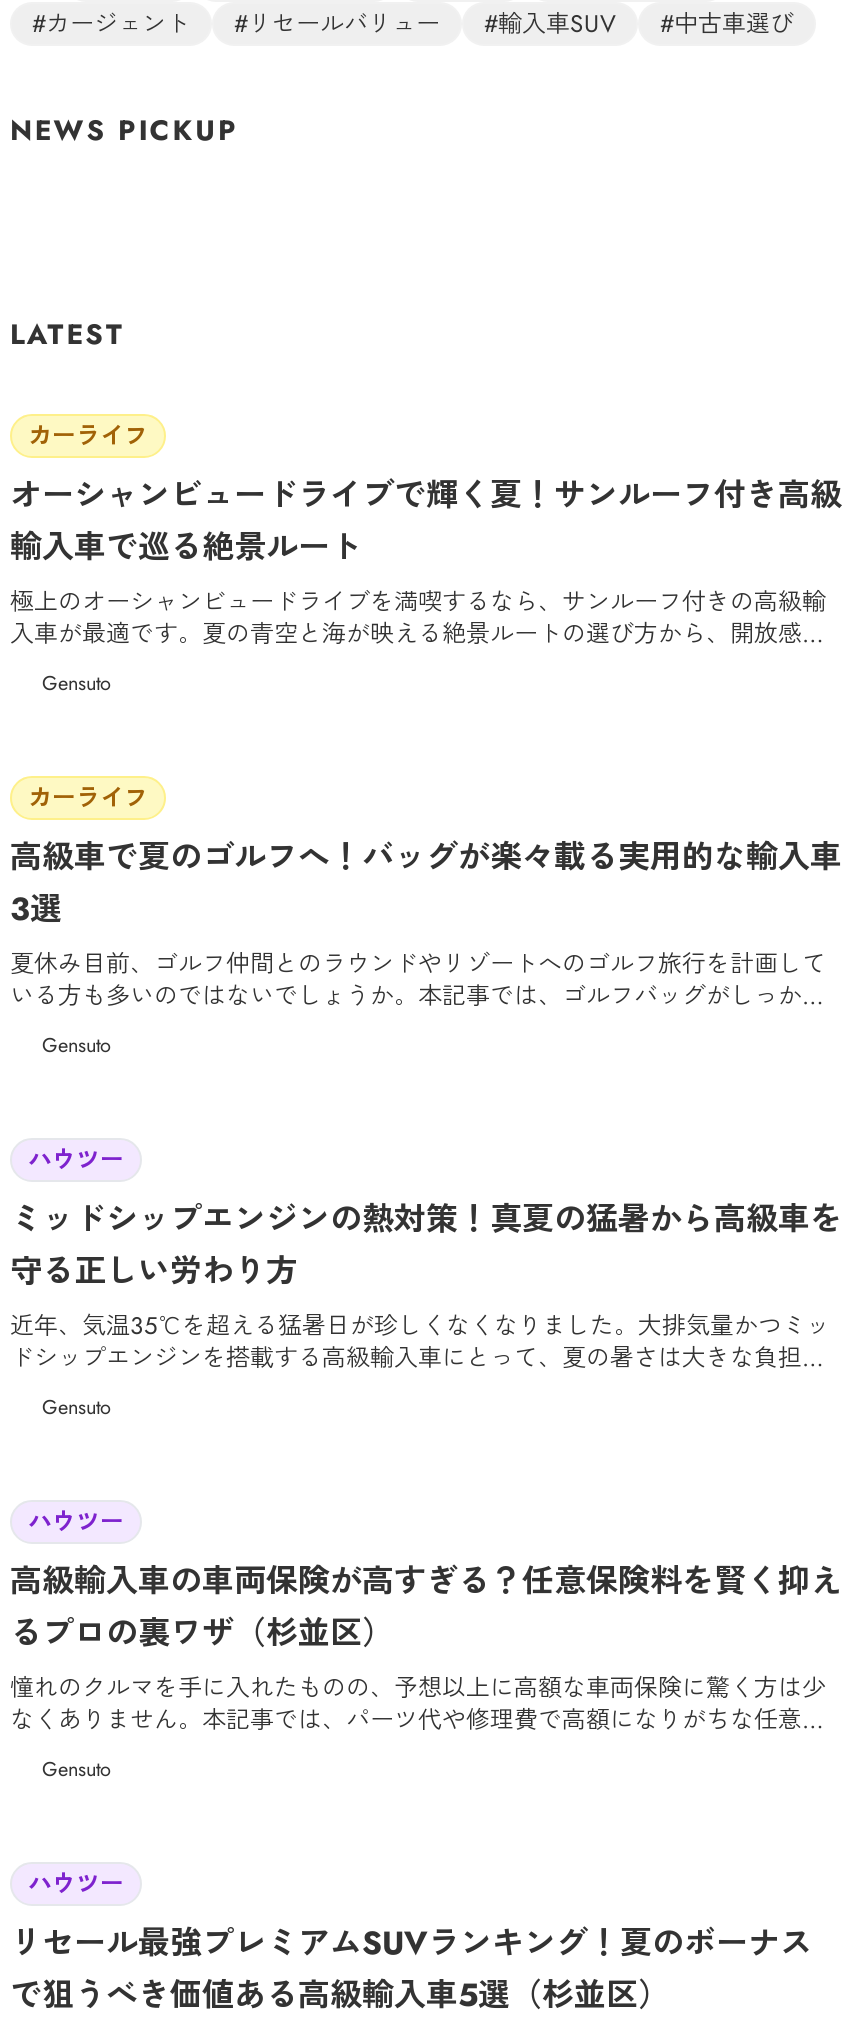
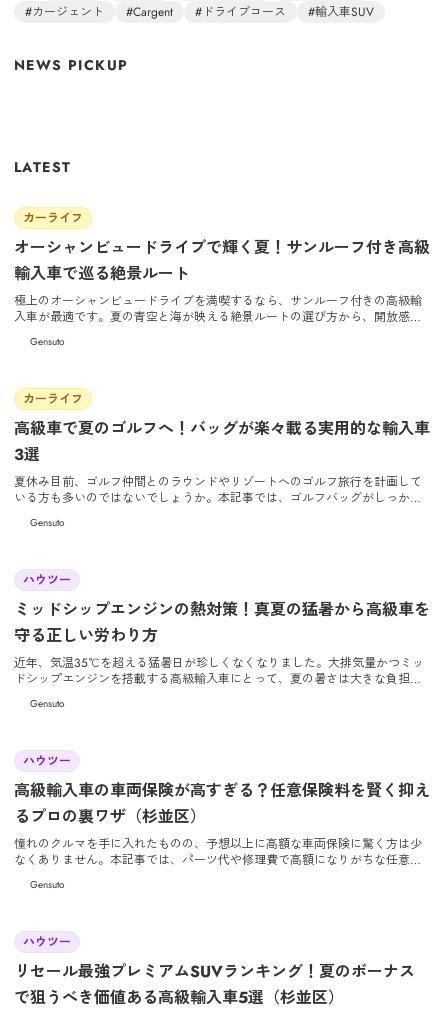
- #リセールバリュー
+ #Cargent
+ #ドライブコース

- #中古車選び
